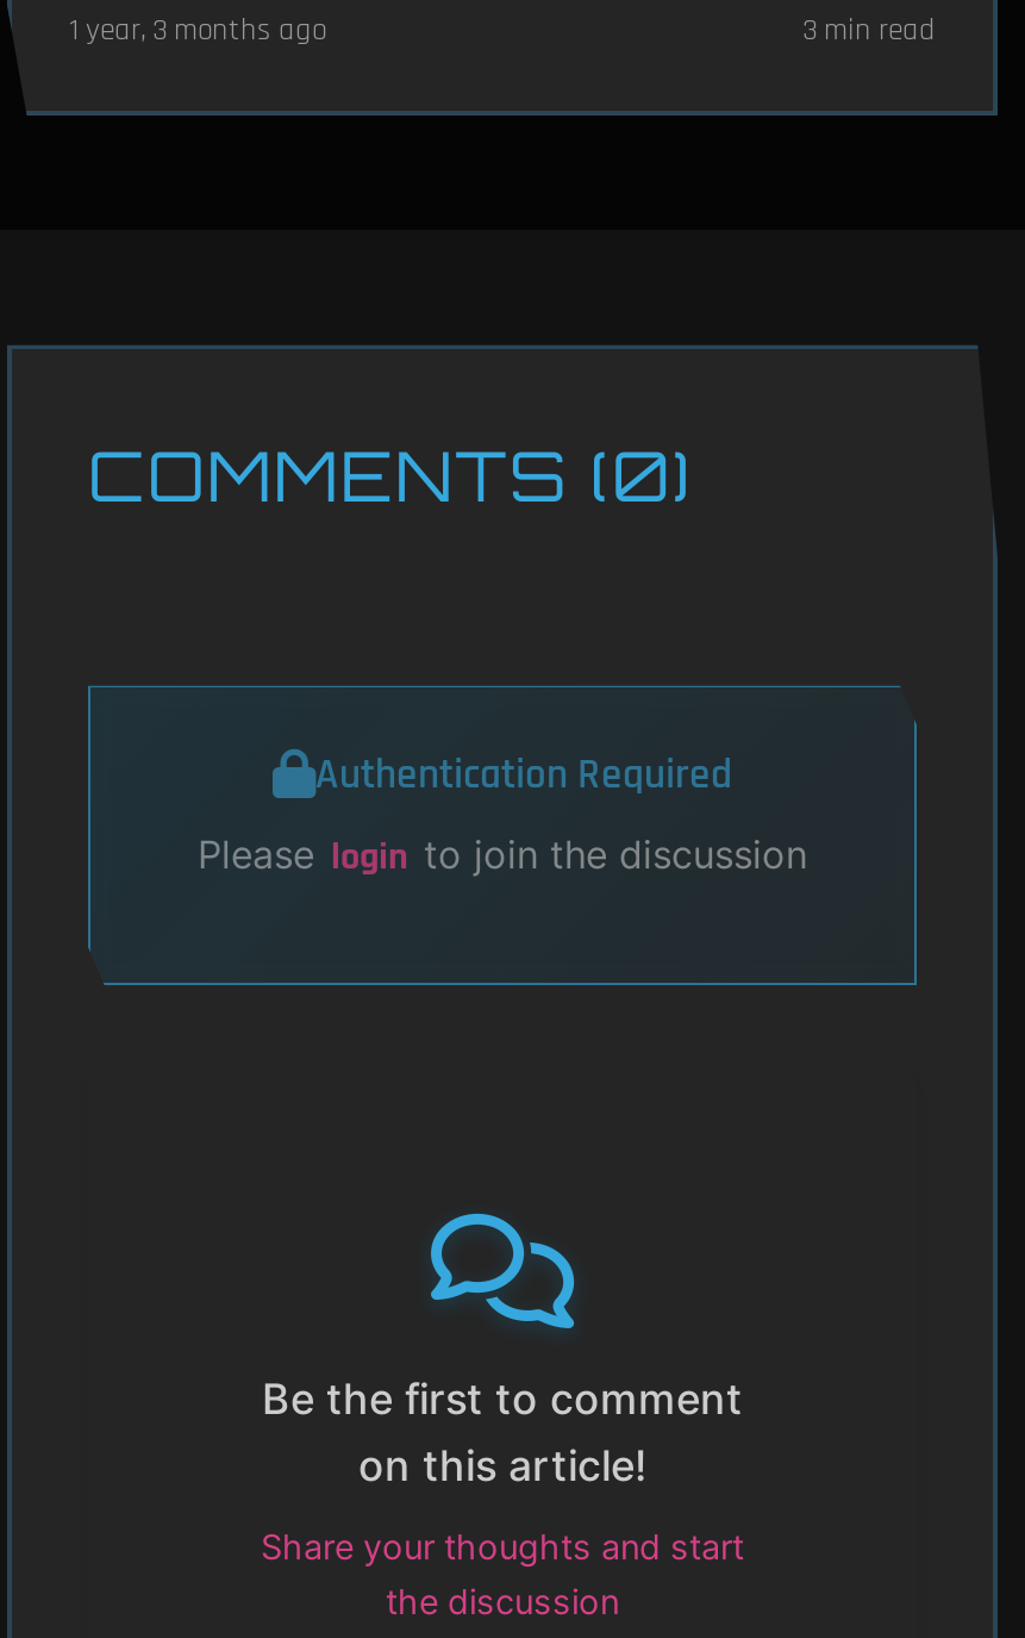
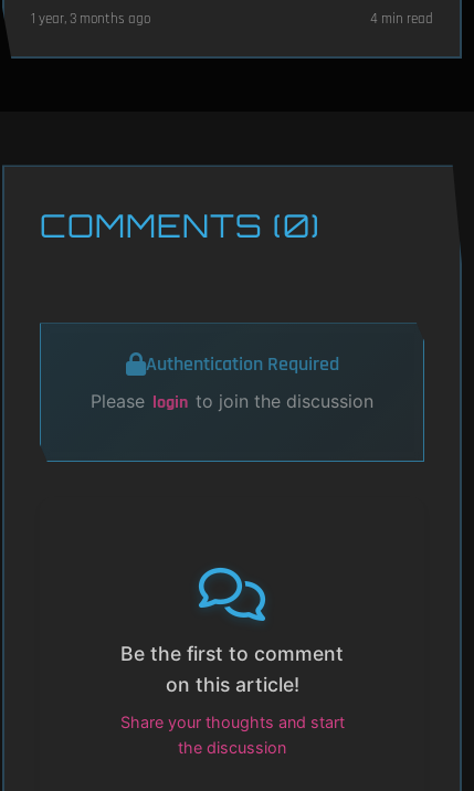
- 3 min read
+ 4 min read
